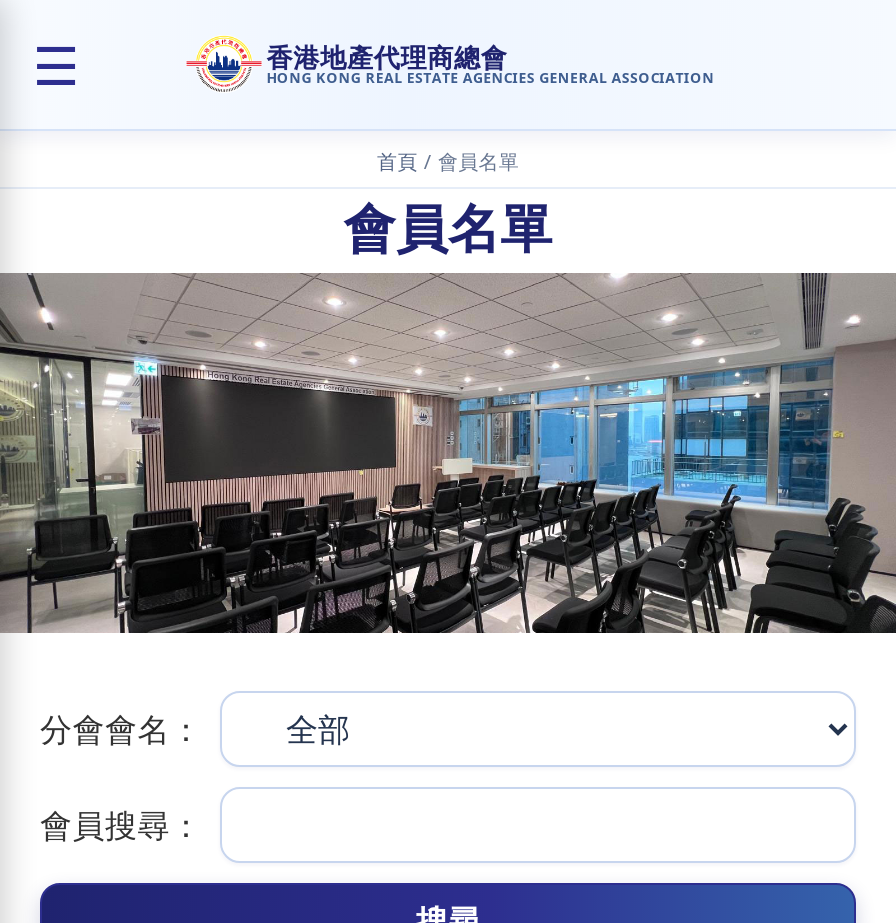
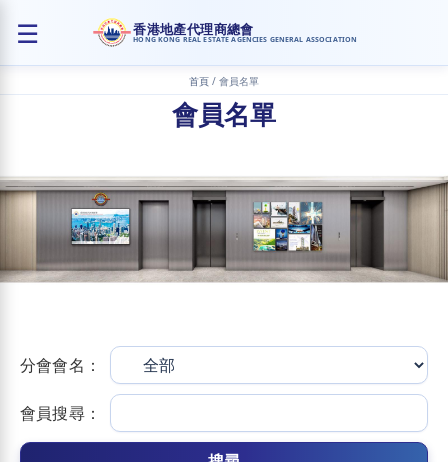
- [image]
+ [image]
